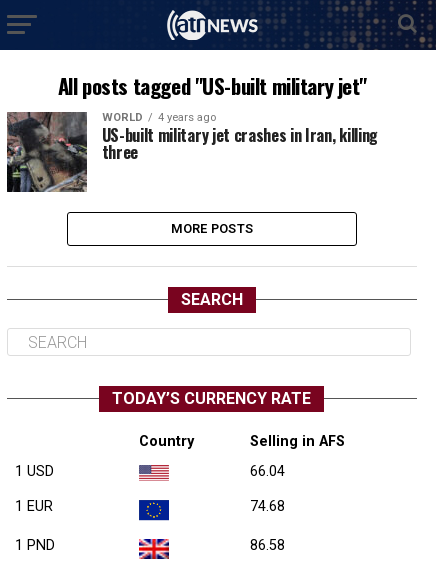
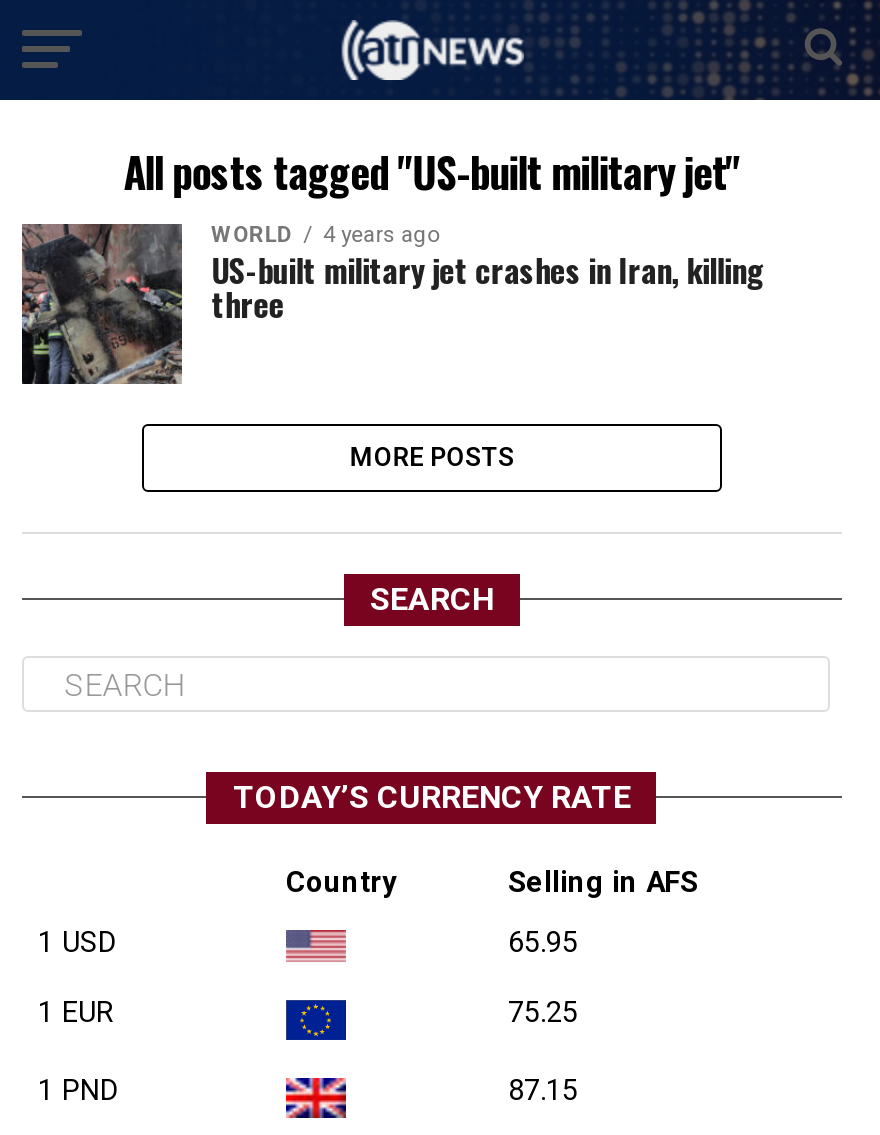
- 66.04
+ 65.95

- 74.68
+ 75.25

- 86.58
+ 87.15
